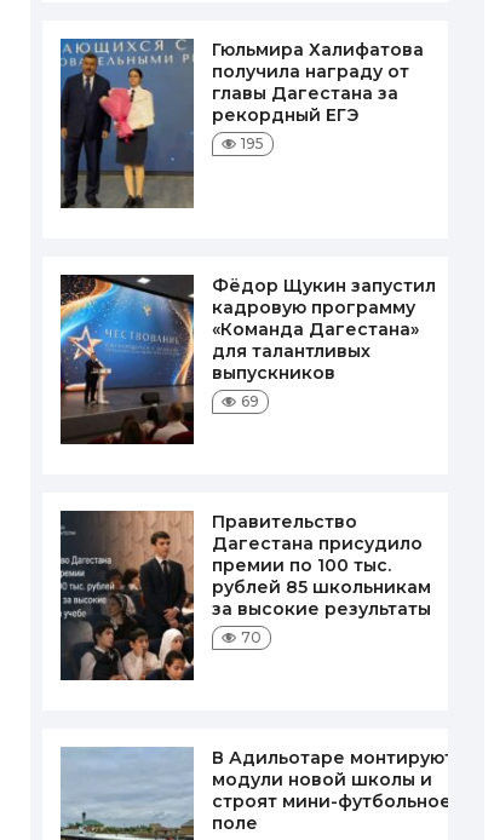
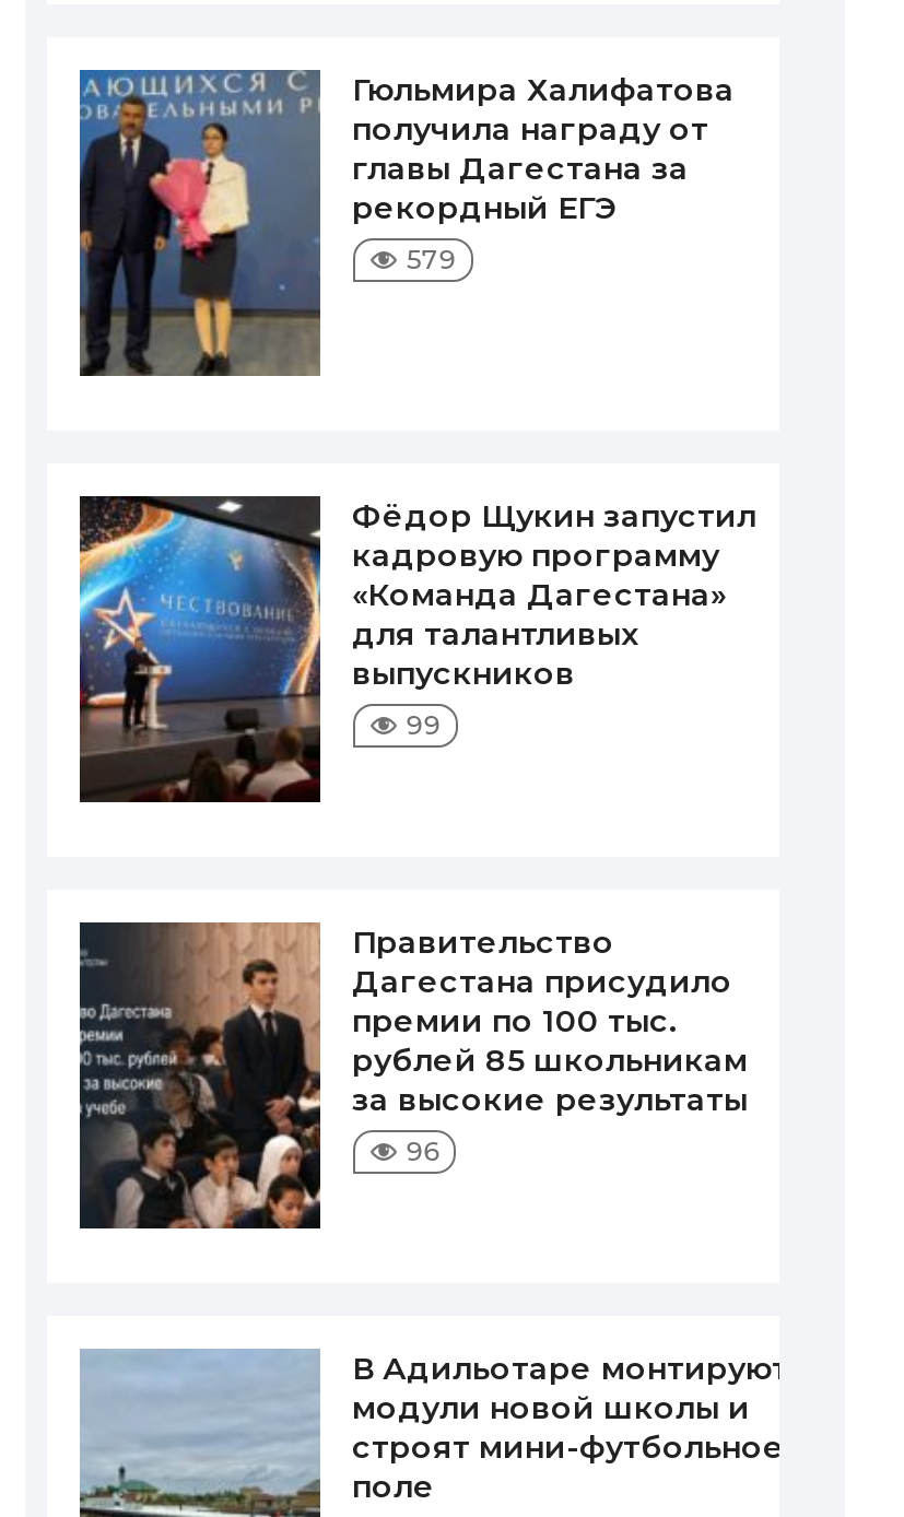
- 195
+ 579

- 69
+ 99

- 70
+ 96
